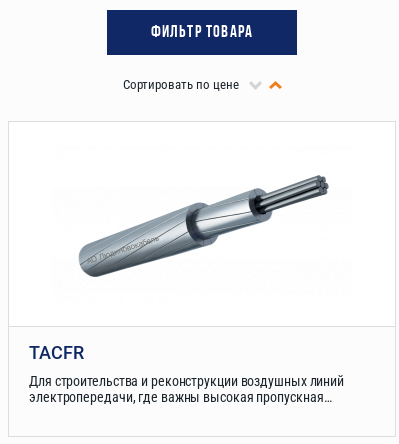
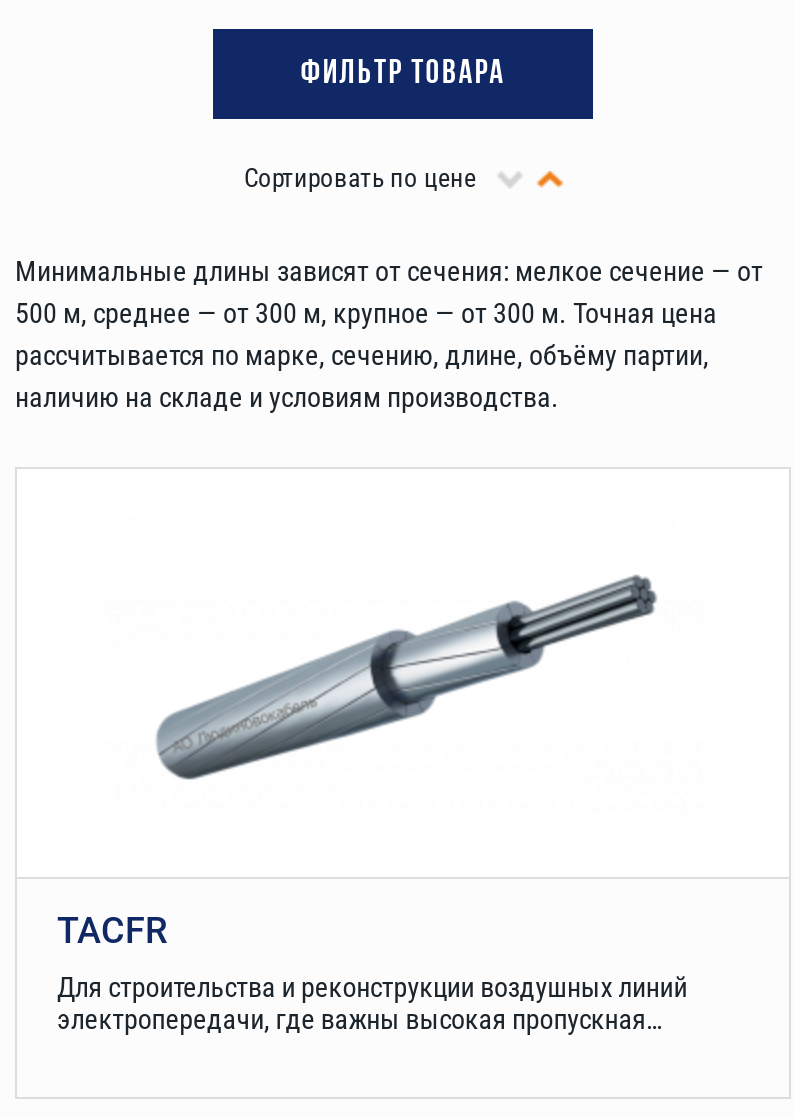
+ Минимальные длины зависят от сечения: мелкое сечение — от
+ 500 м, среднее — от 300 м, крупное — от 300 м. Точная цена
+ рассчитывается по марке, сечению, длине, объёму партии,
+ наличию на складе и условиям производства.
